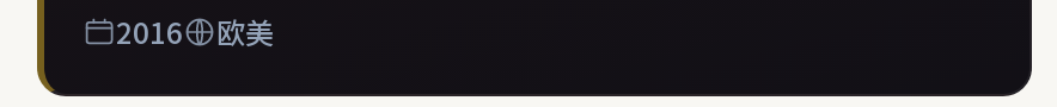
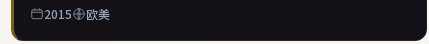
- 2016 欧美
+ 2015 欧美
